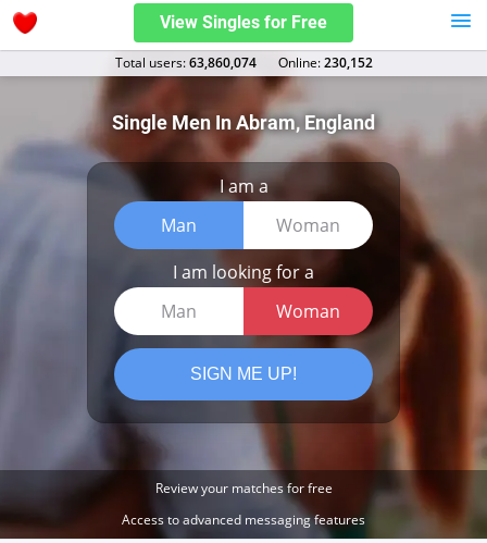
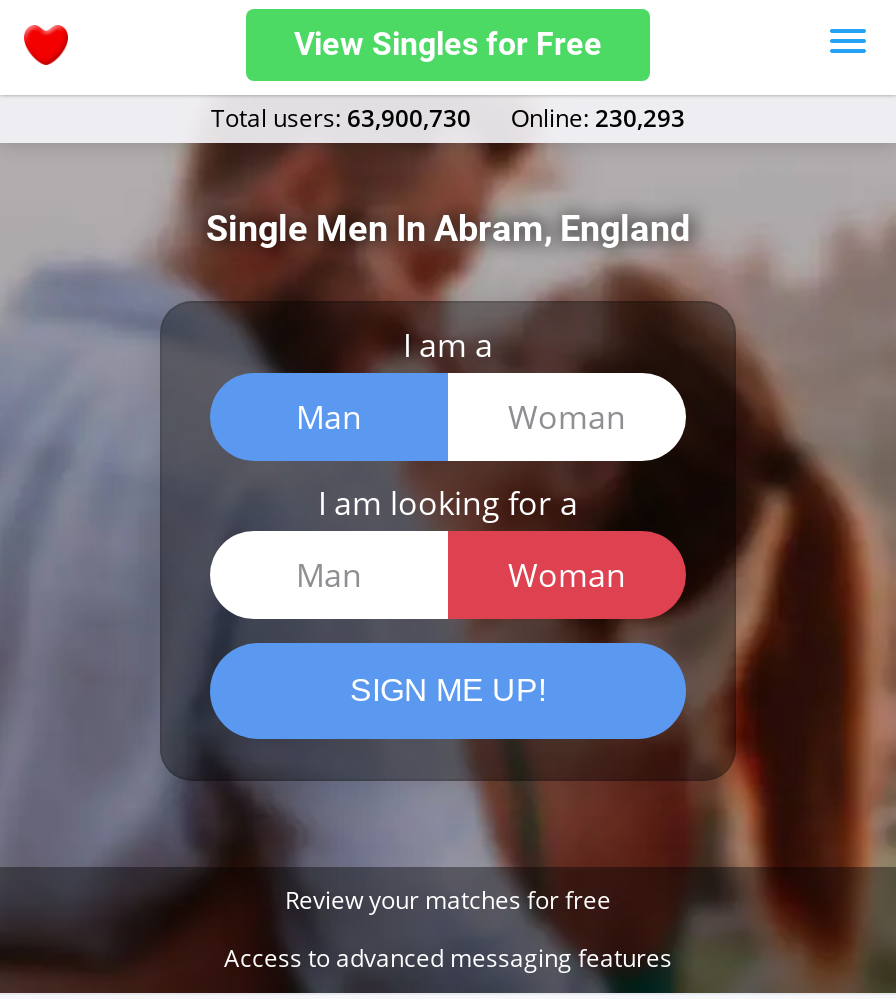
- Total users: 63,860,074
+ Total users: 63,900,730

- Оnline: 230,152
+ Оnline: 230,293
